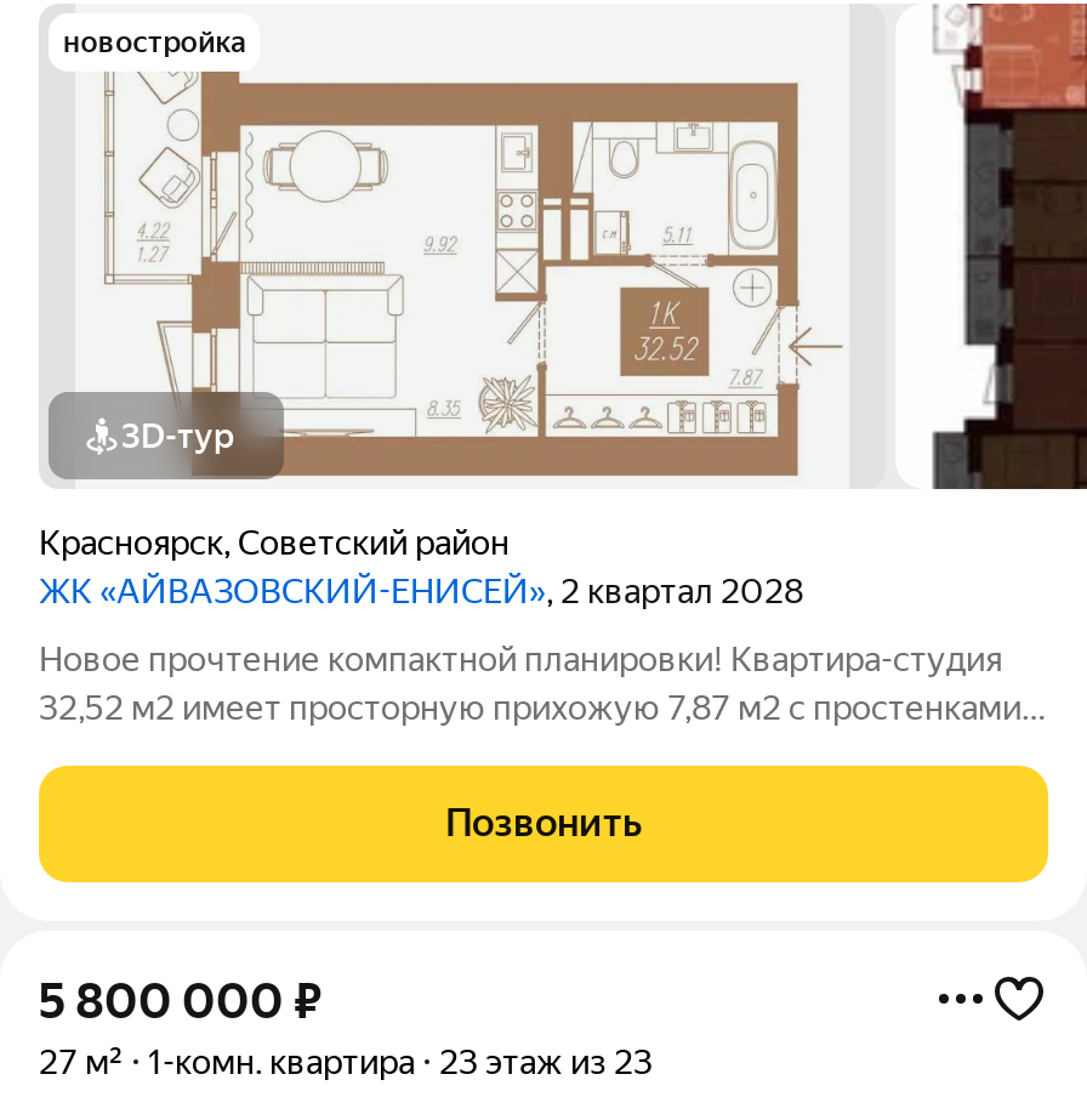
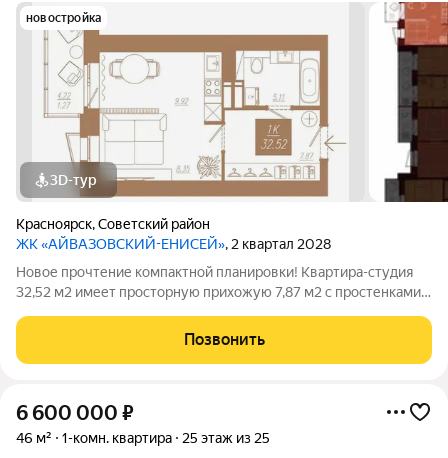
- 5 800 000 ₽
+ 6 600 000 ₽

- 27 м²
+ 46 м²

- 23 этаж из 23
+ 25 этаж из 25
